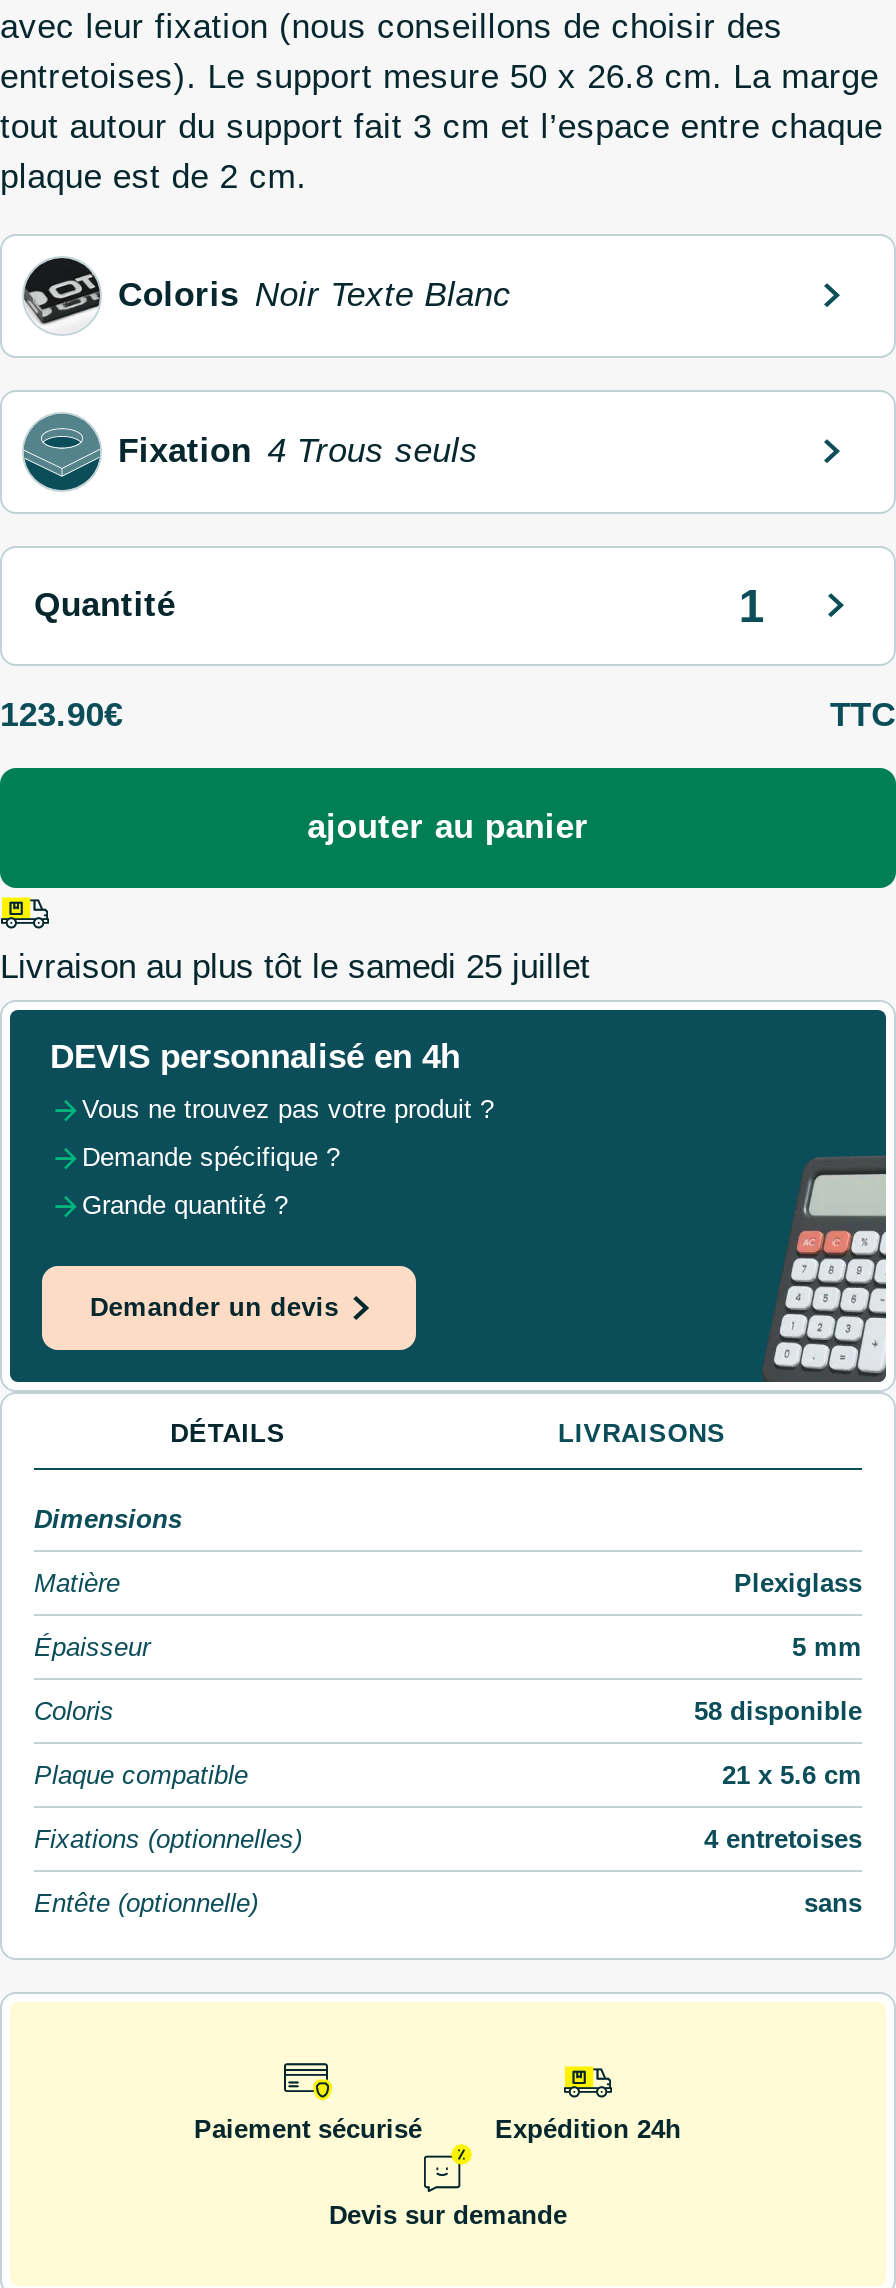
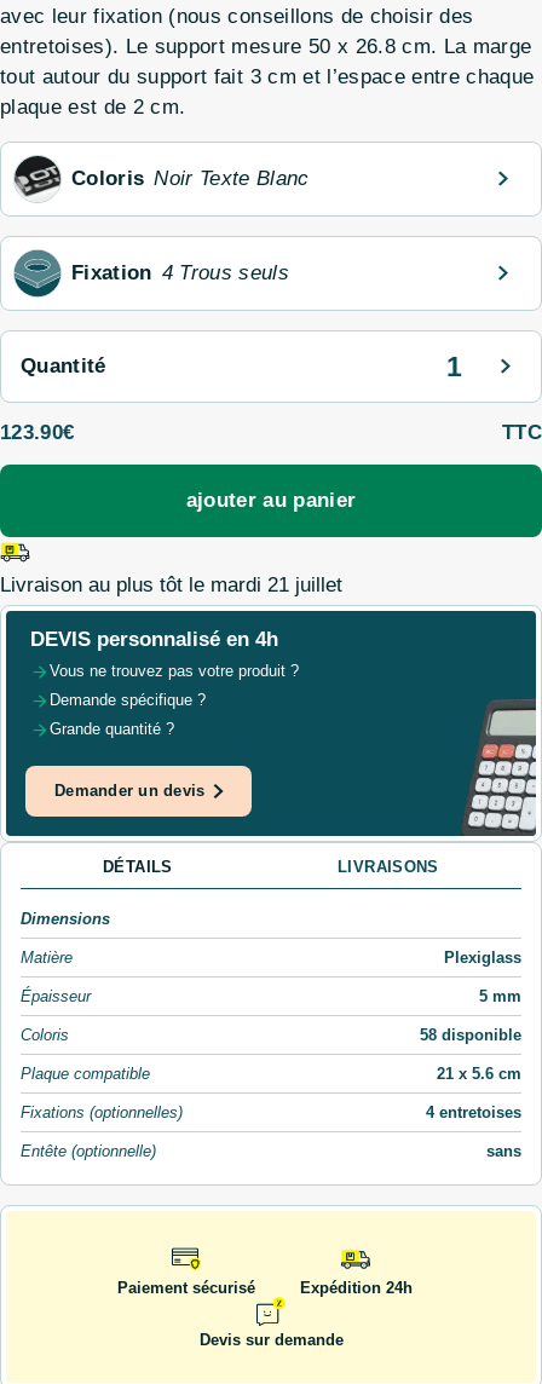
- Livraison au plus tôt le samedi 25 juillet
+ Livraison au plus tôt le mardi 21 juillet
